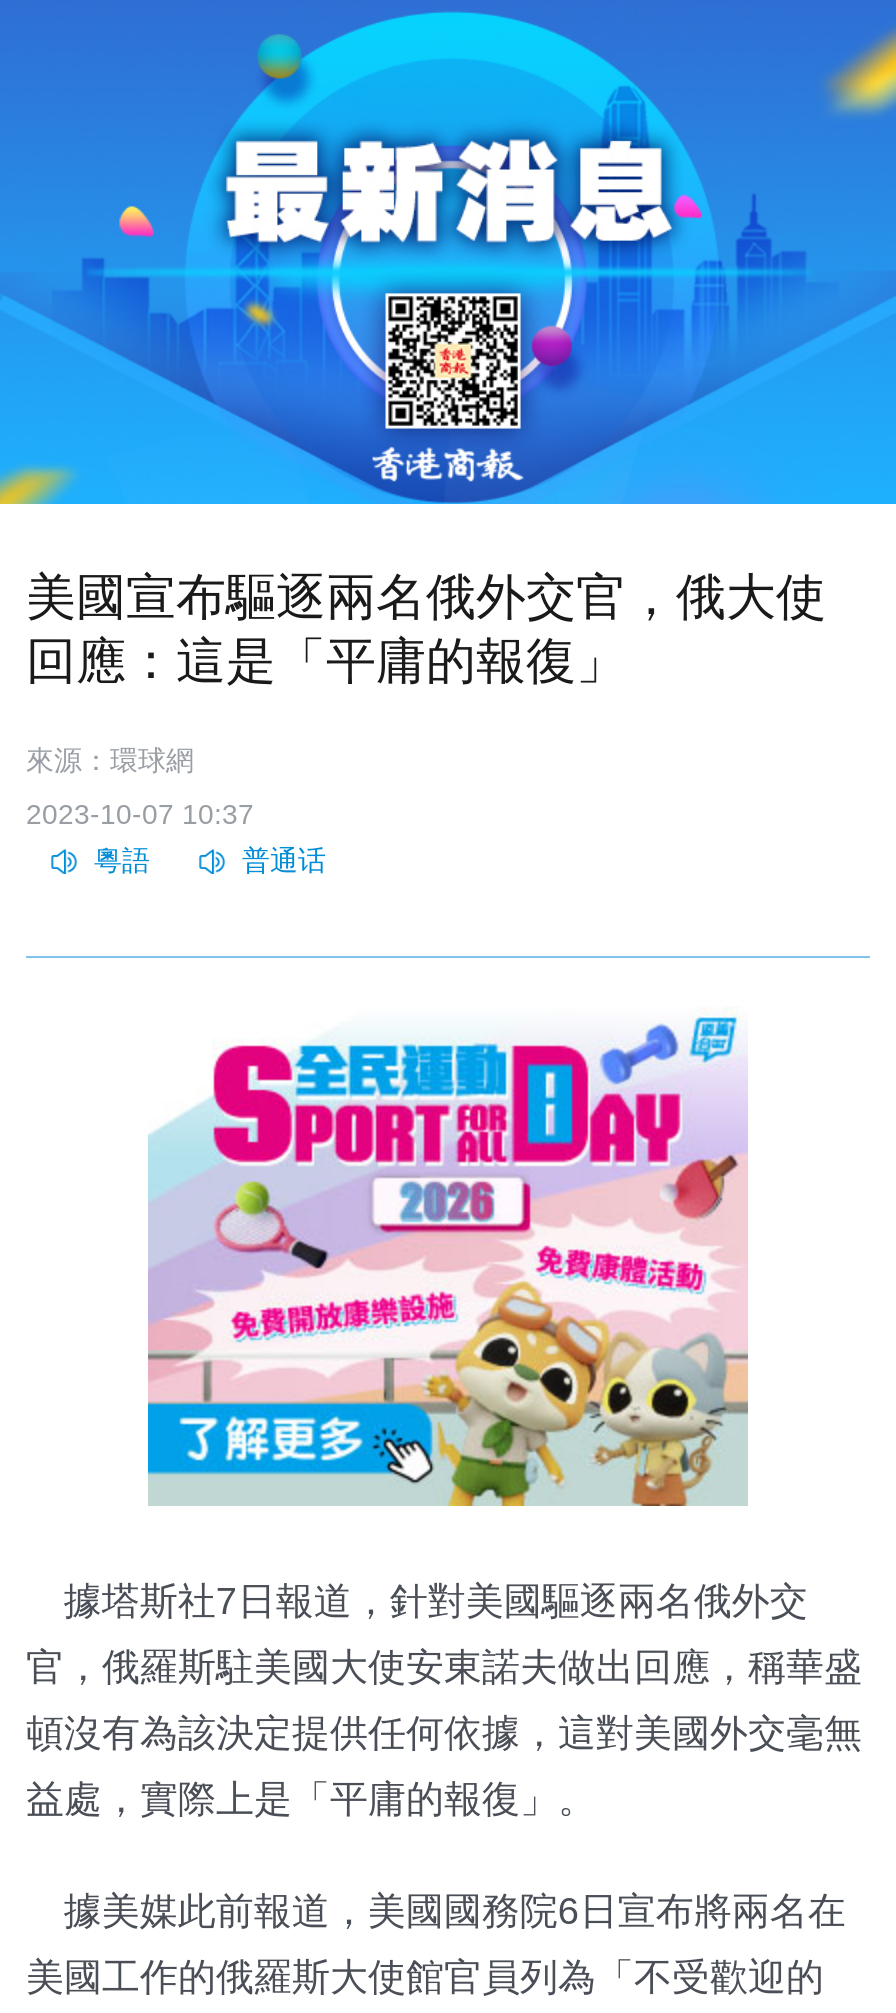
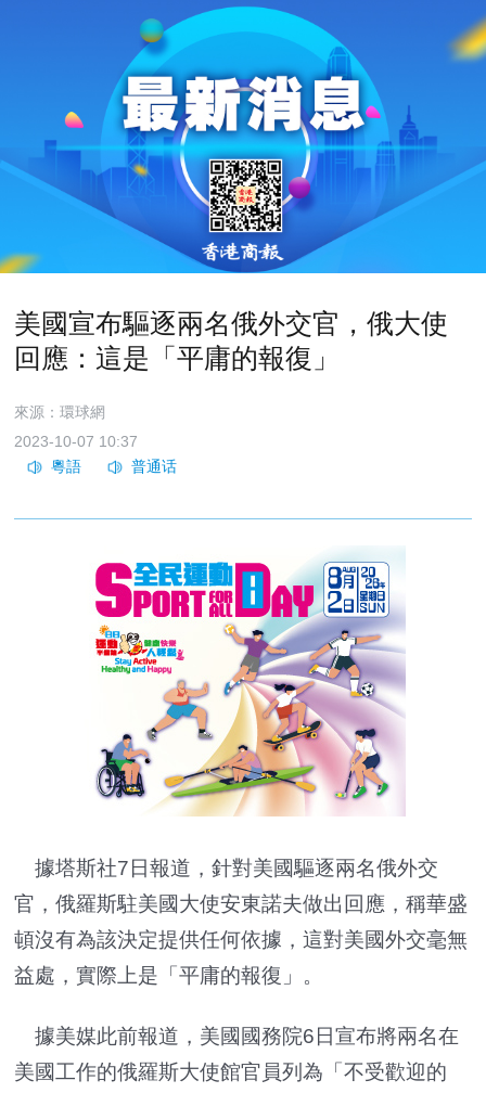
- [image]
+ [image]
